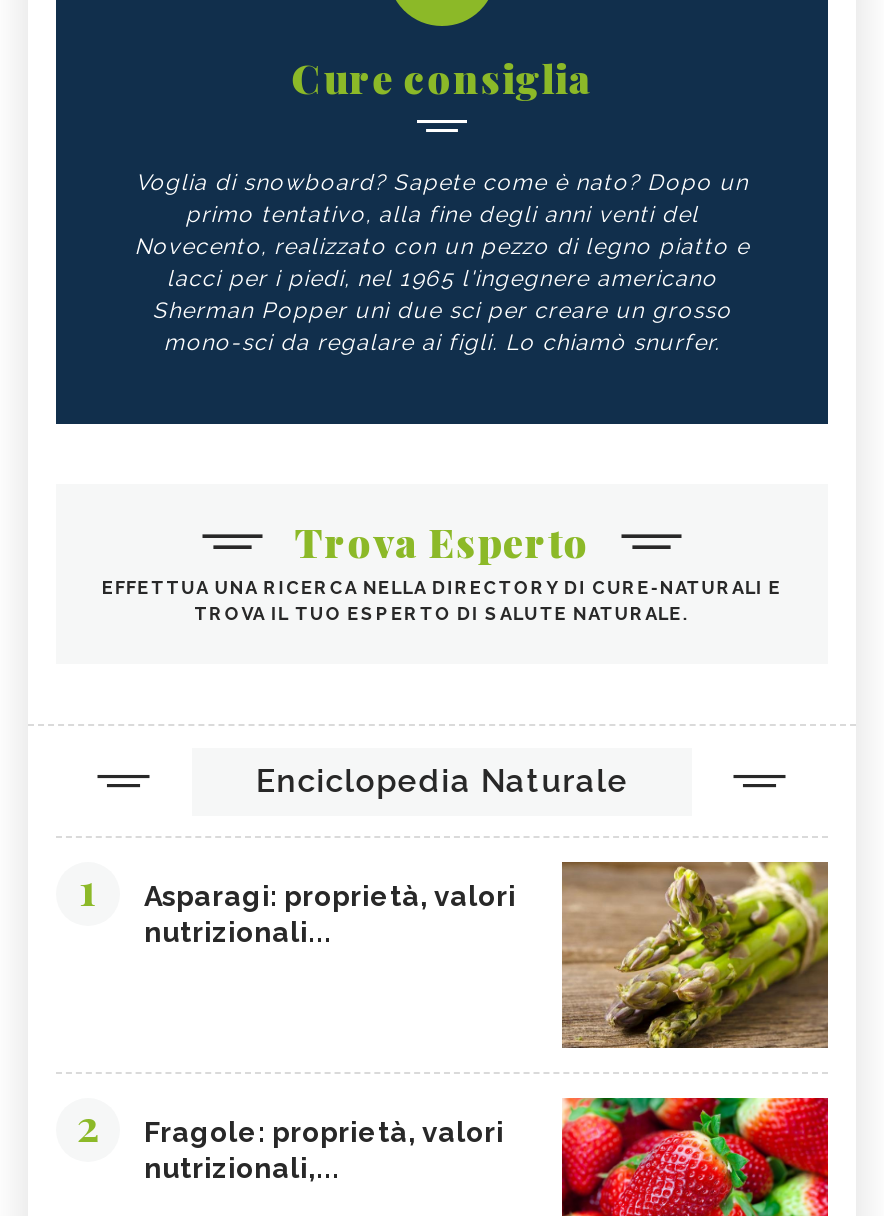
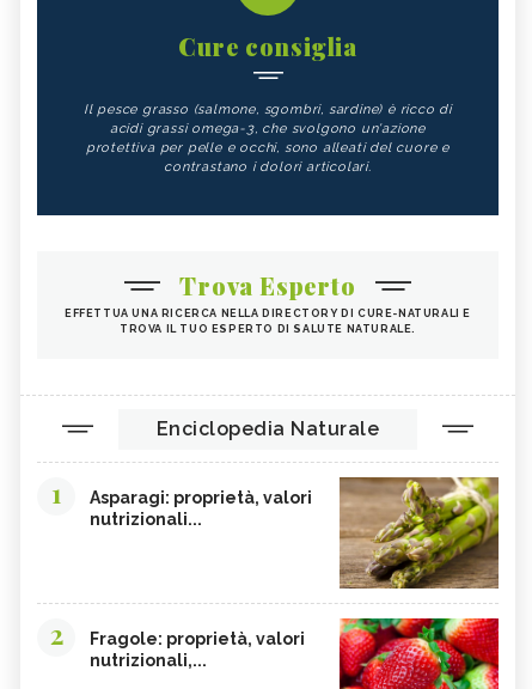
- Voglia di snowboard? Sapete come è nato? Dopo un
- primo tentativo, alla fine degli anni venti del
- Novecento, realizzato con un pezzo di legno piatto e
- lacci per i piedi, nel 1965 l'ingegnere americano
- Sherman Popper unì due sci per creare un grosso
- mono-sci da regalare ai figli. Lo chiamò snurfer.
+ Il pesce grasso (salmone, sgombri, sardine) è ricco di
+ acidi grassi omega-3, che svolgono un'azione
+ protettiva per pelle e occhi, sono alleati del cuore e
+ contrastano i dolori articolari.
